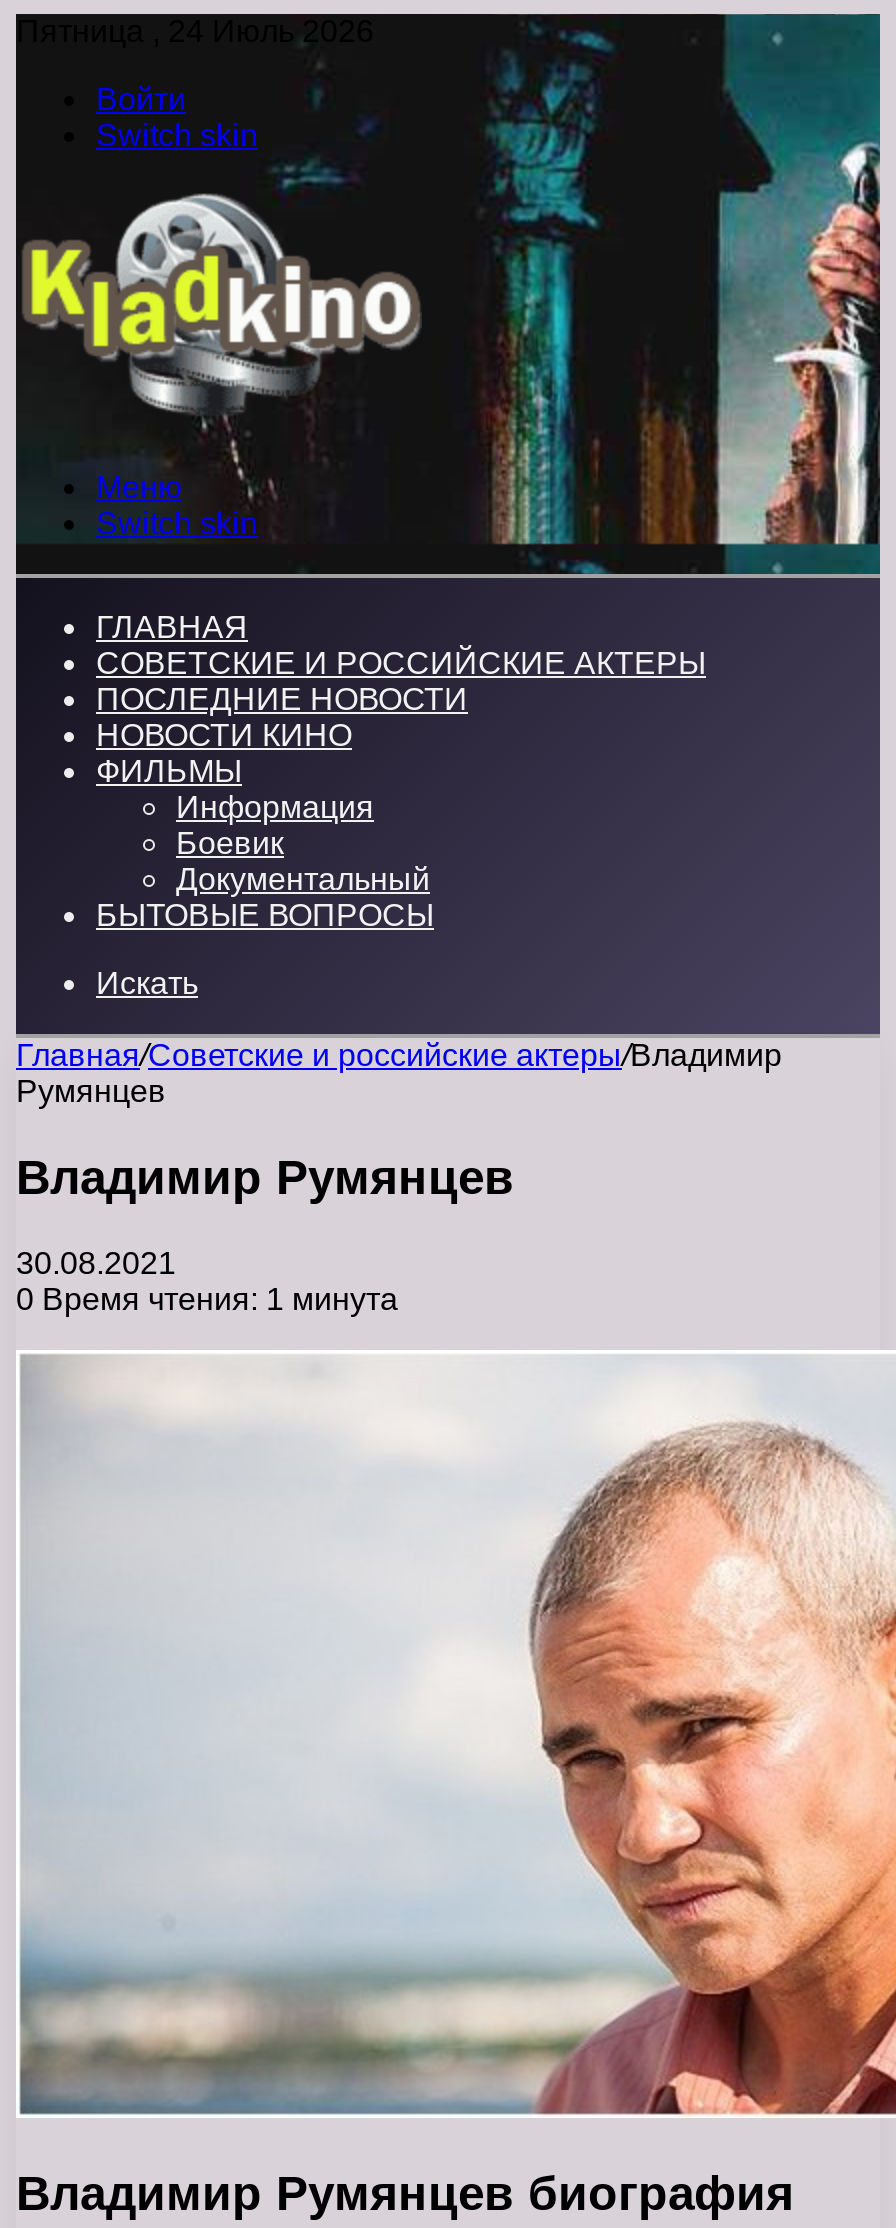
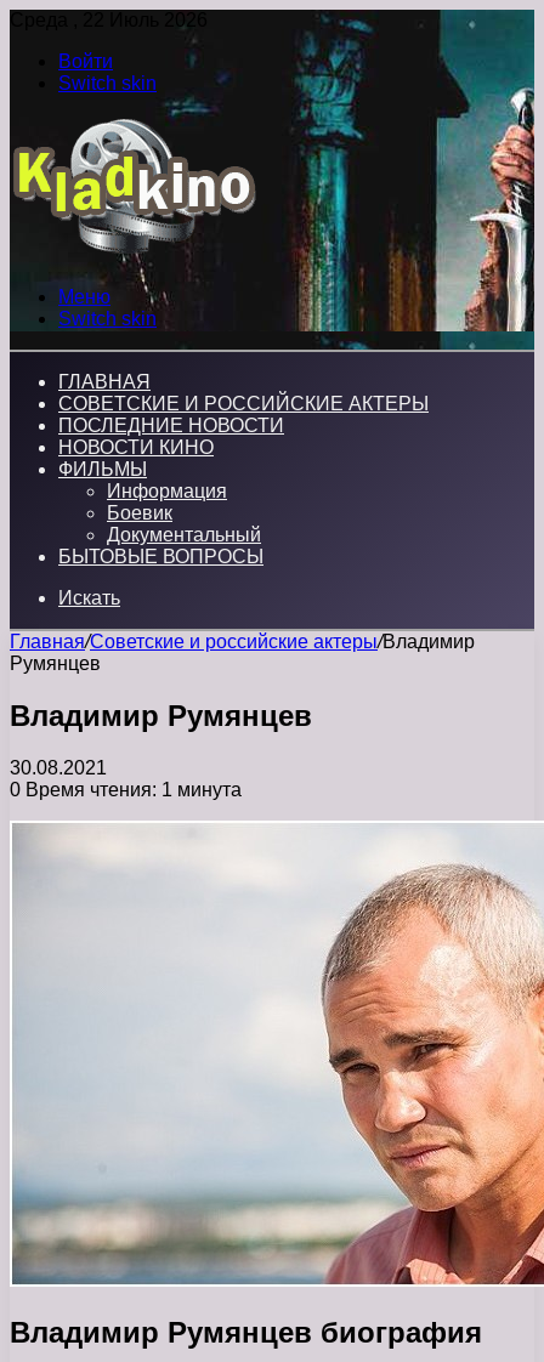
- Пятница , 24 Июль 2026
+ Среда , 22 Июль 2026
